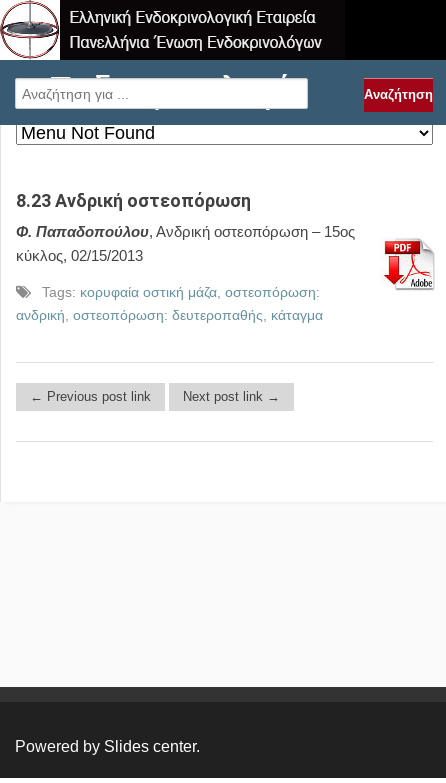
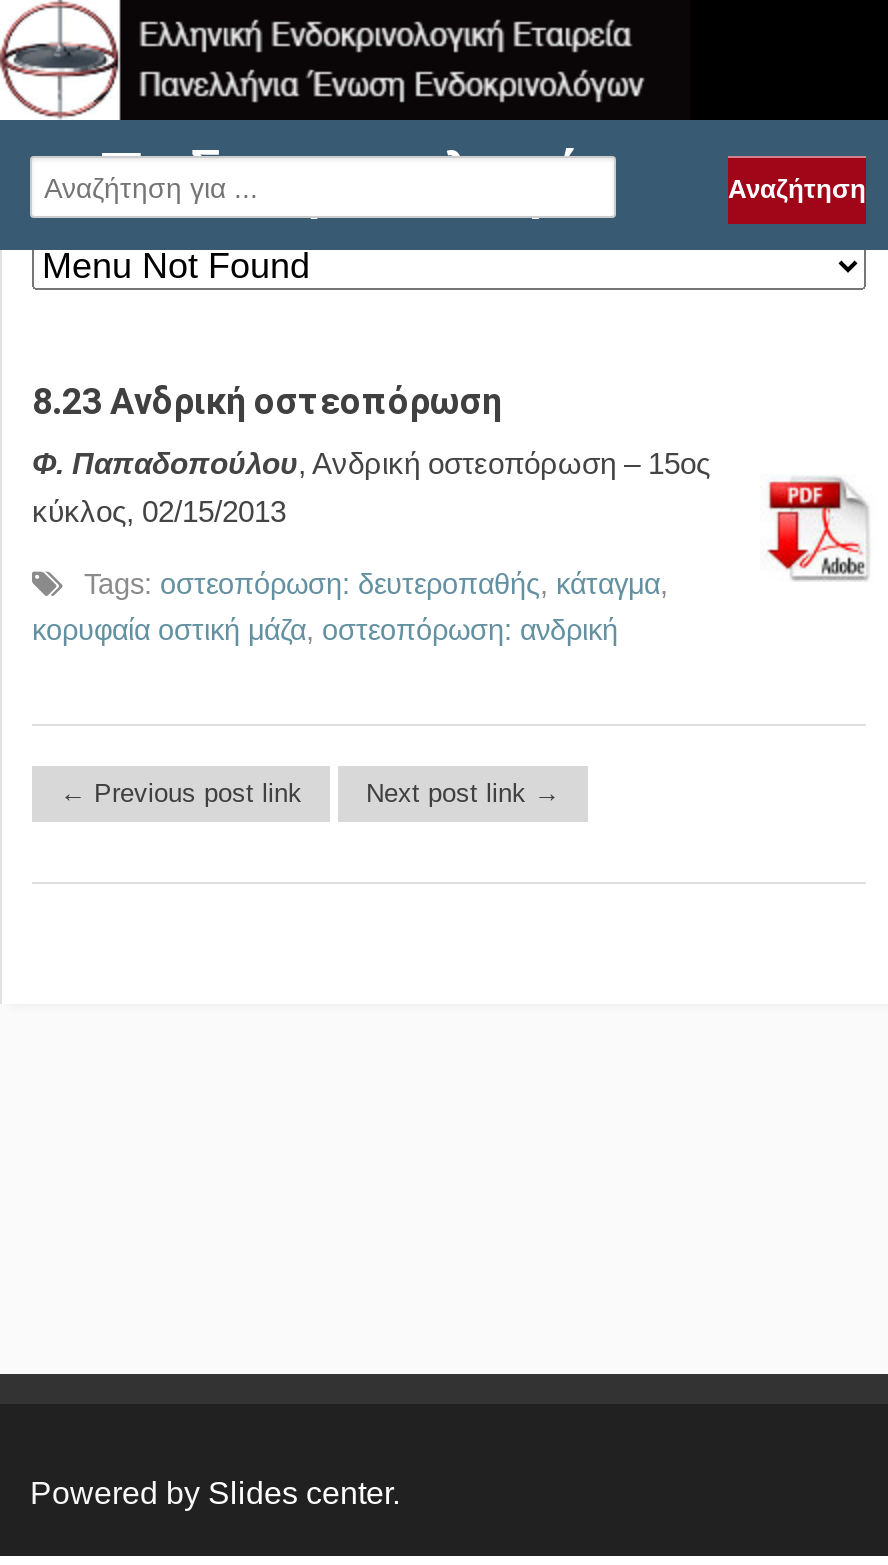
- Tags: κορυφαία οστική μάζα, οστεοπόρωση:
- ανδρική, οστεοπόρωση: δευτεροπαθής, κάταγμα
+ Tags: οστεοπόρωση: δευτεροπαθής, κάταγμα,
+ κορυφαία οστική μάζα, οστεοπόρωση: ανδρική
